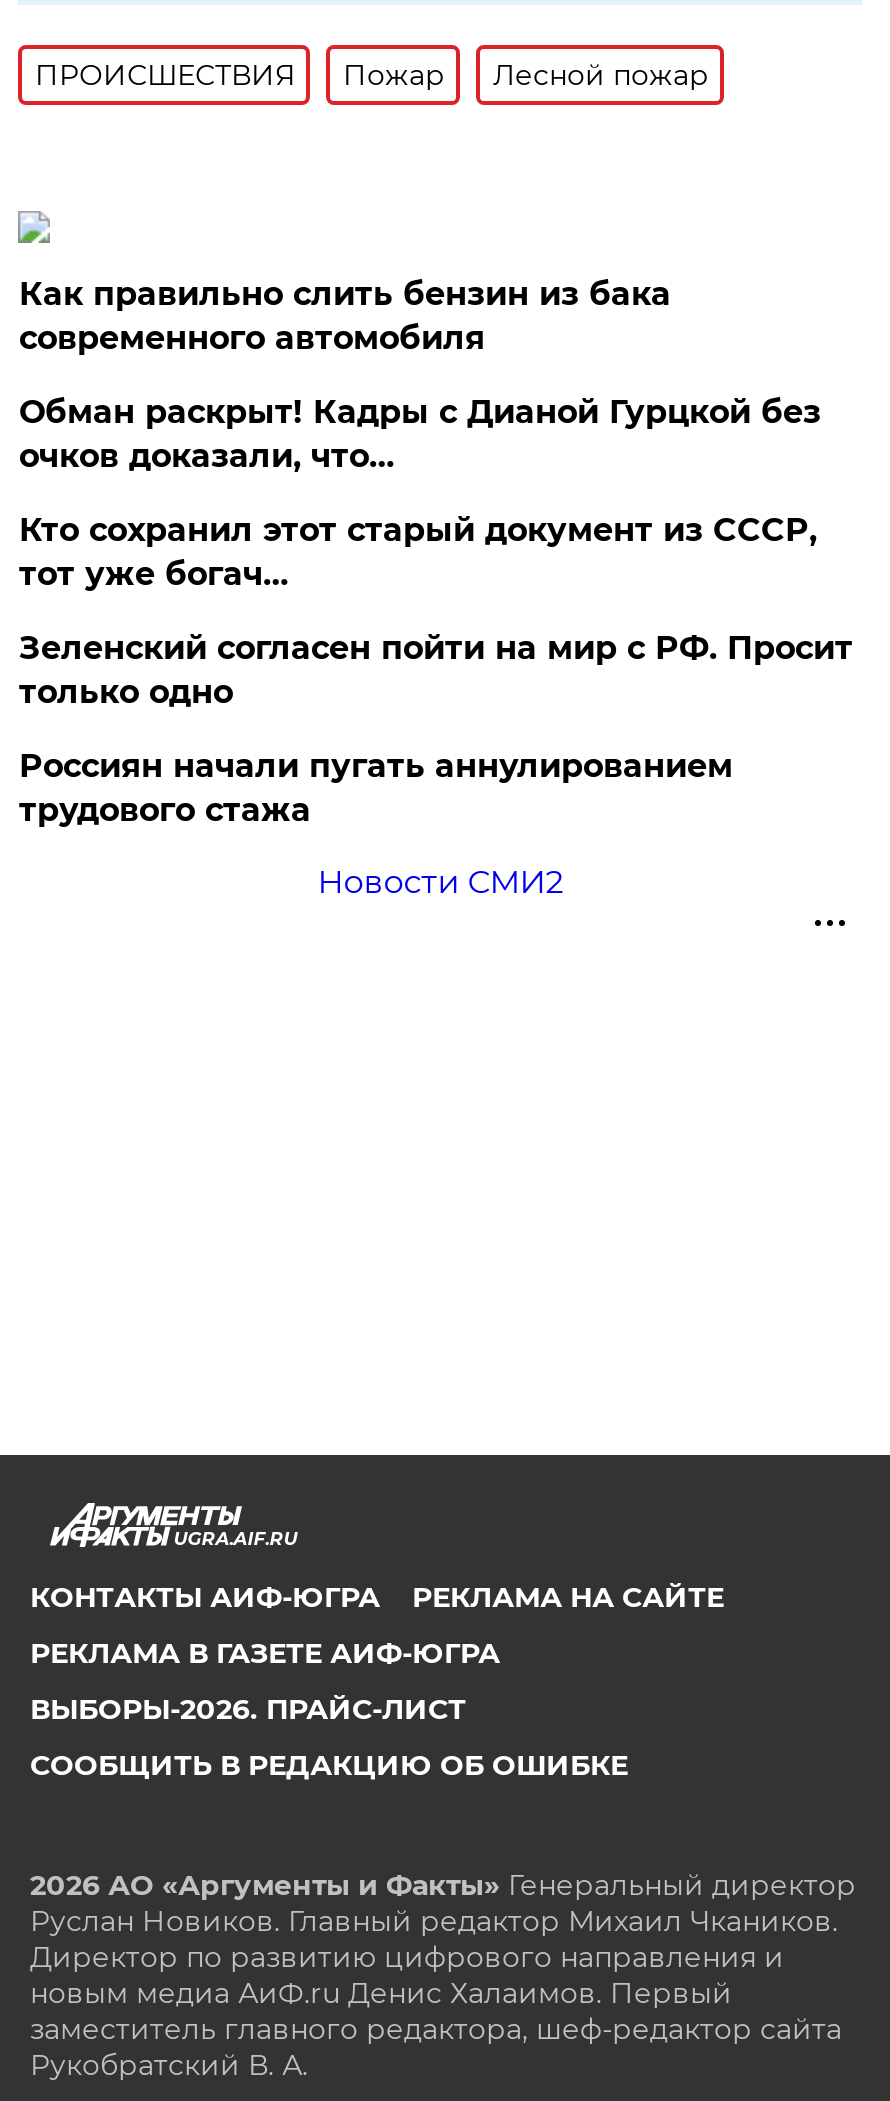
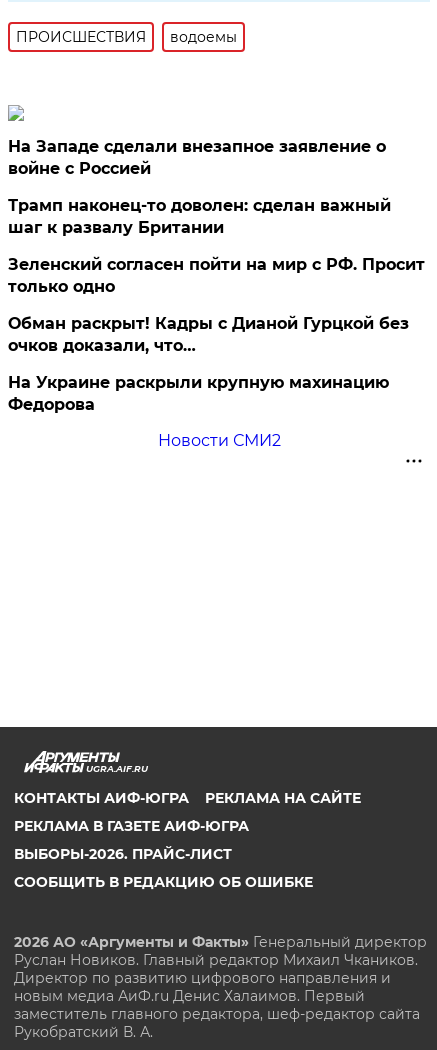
- Пожар
- Лесной пожар
+ водоемы

- Как правильно слить бензин из бака
- современного автомобиля
- Кто сохранил этот старый документ из СССР,
- тот уже богач…
+ На Западе сделали внезапное заявление о
+ войне с Россией
+ Трамп наконец-то доволен: сделан важный
+ шаг к развалу Британии

moved down: Обман раскрыт! Кадры с Дианой Гурцкой без | очков доказали, что…

moved up: Зеленский согласен пойти на мир с РФ. Просит | только одно

- Россиян начали пугать аннулированием
- трудового стажа
+ На Украине раскрыли крупную махинацию
+ Федорова
